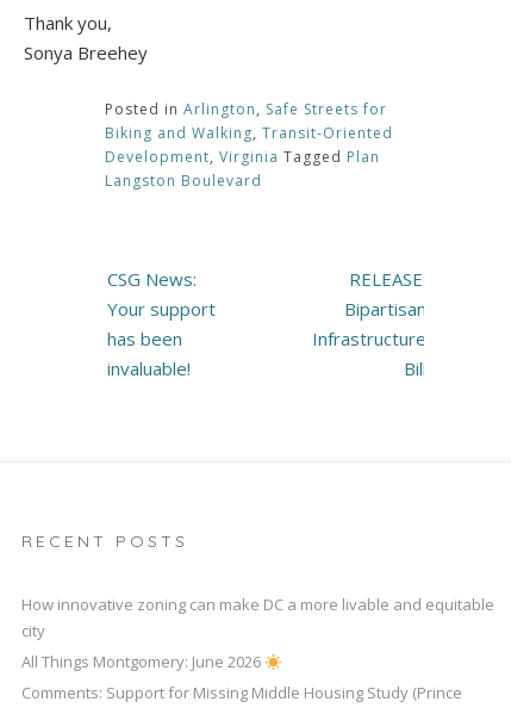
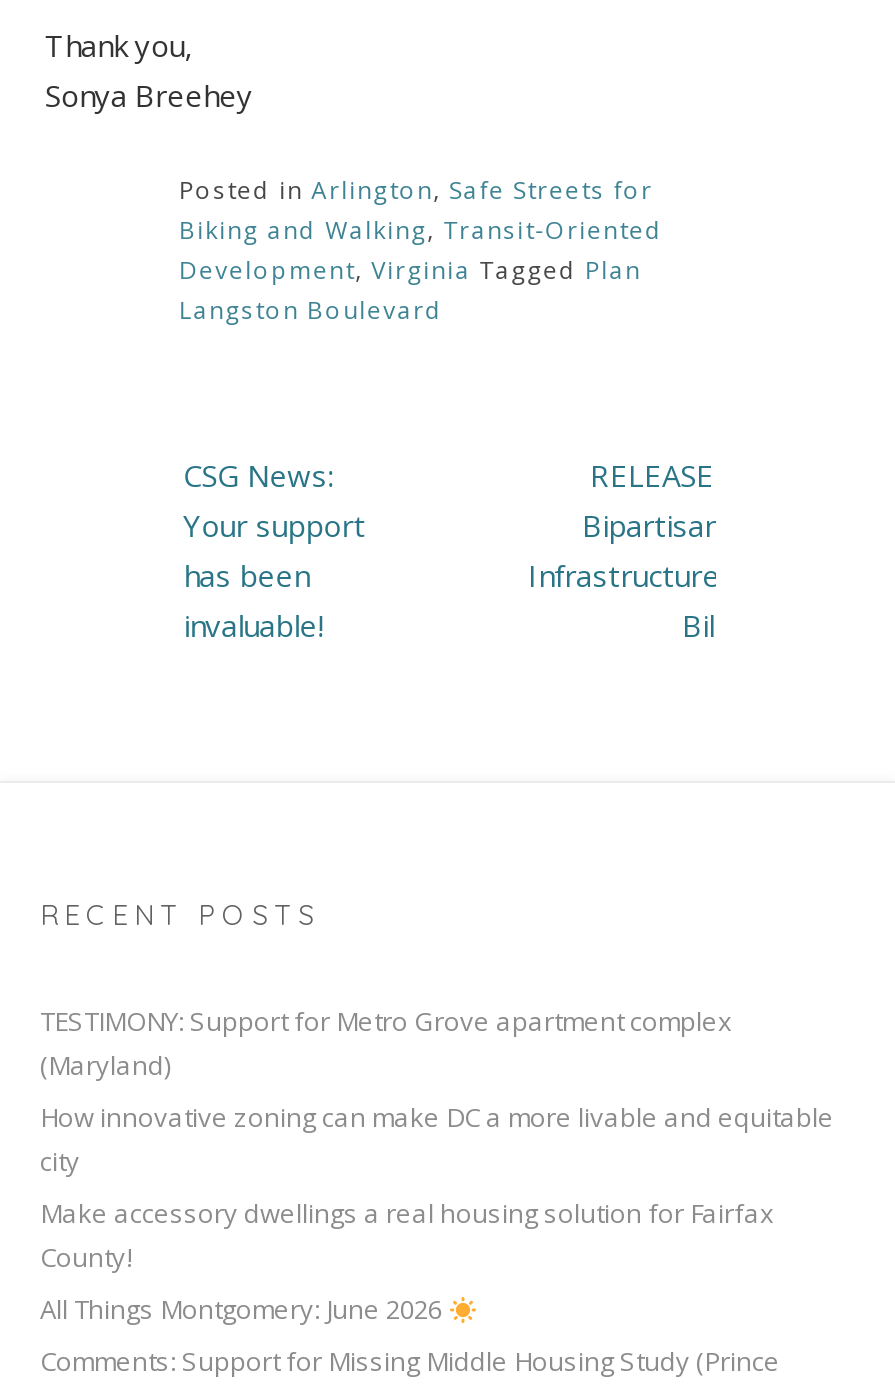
+ TESTIMONY: Support for Metro Grove apartment complex
+ (Maryland)

+ Make accessory dwellings a real housing solution for Fairfax
+ County!
